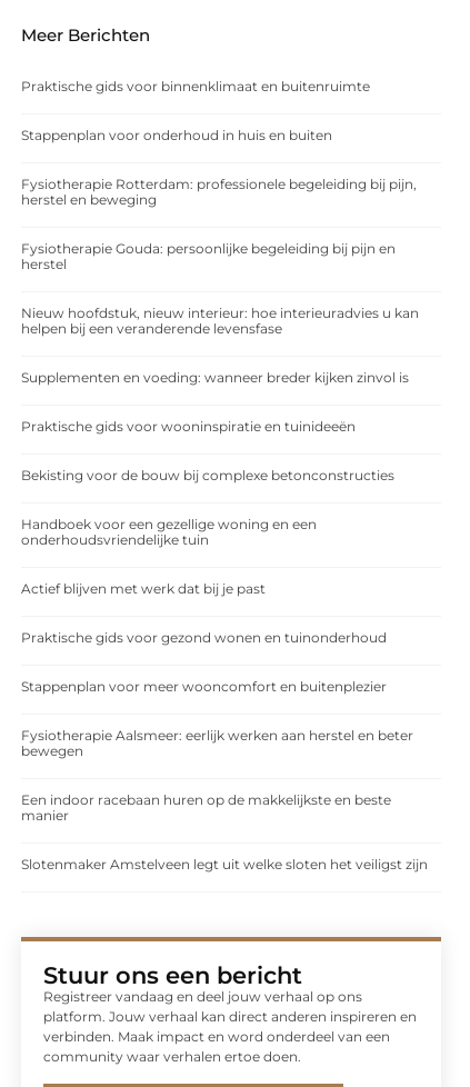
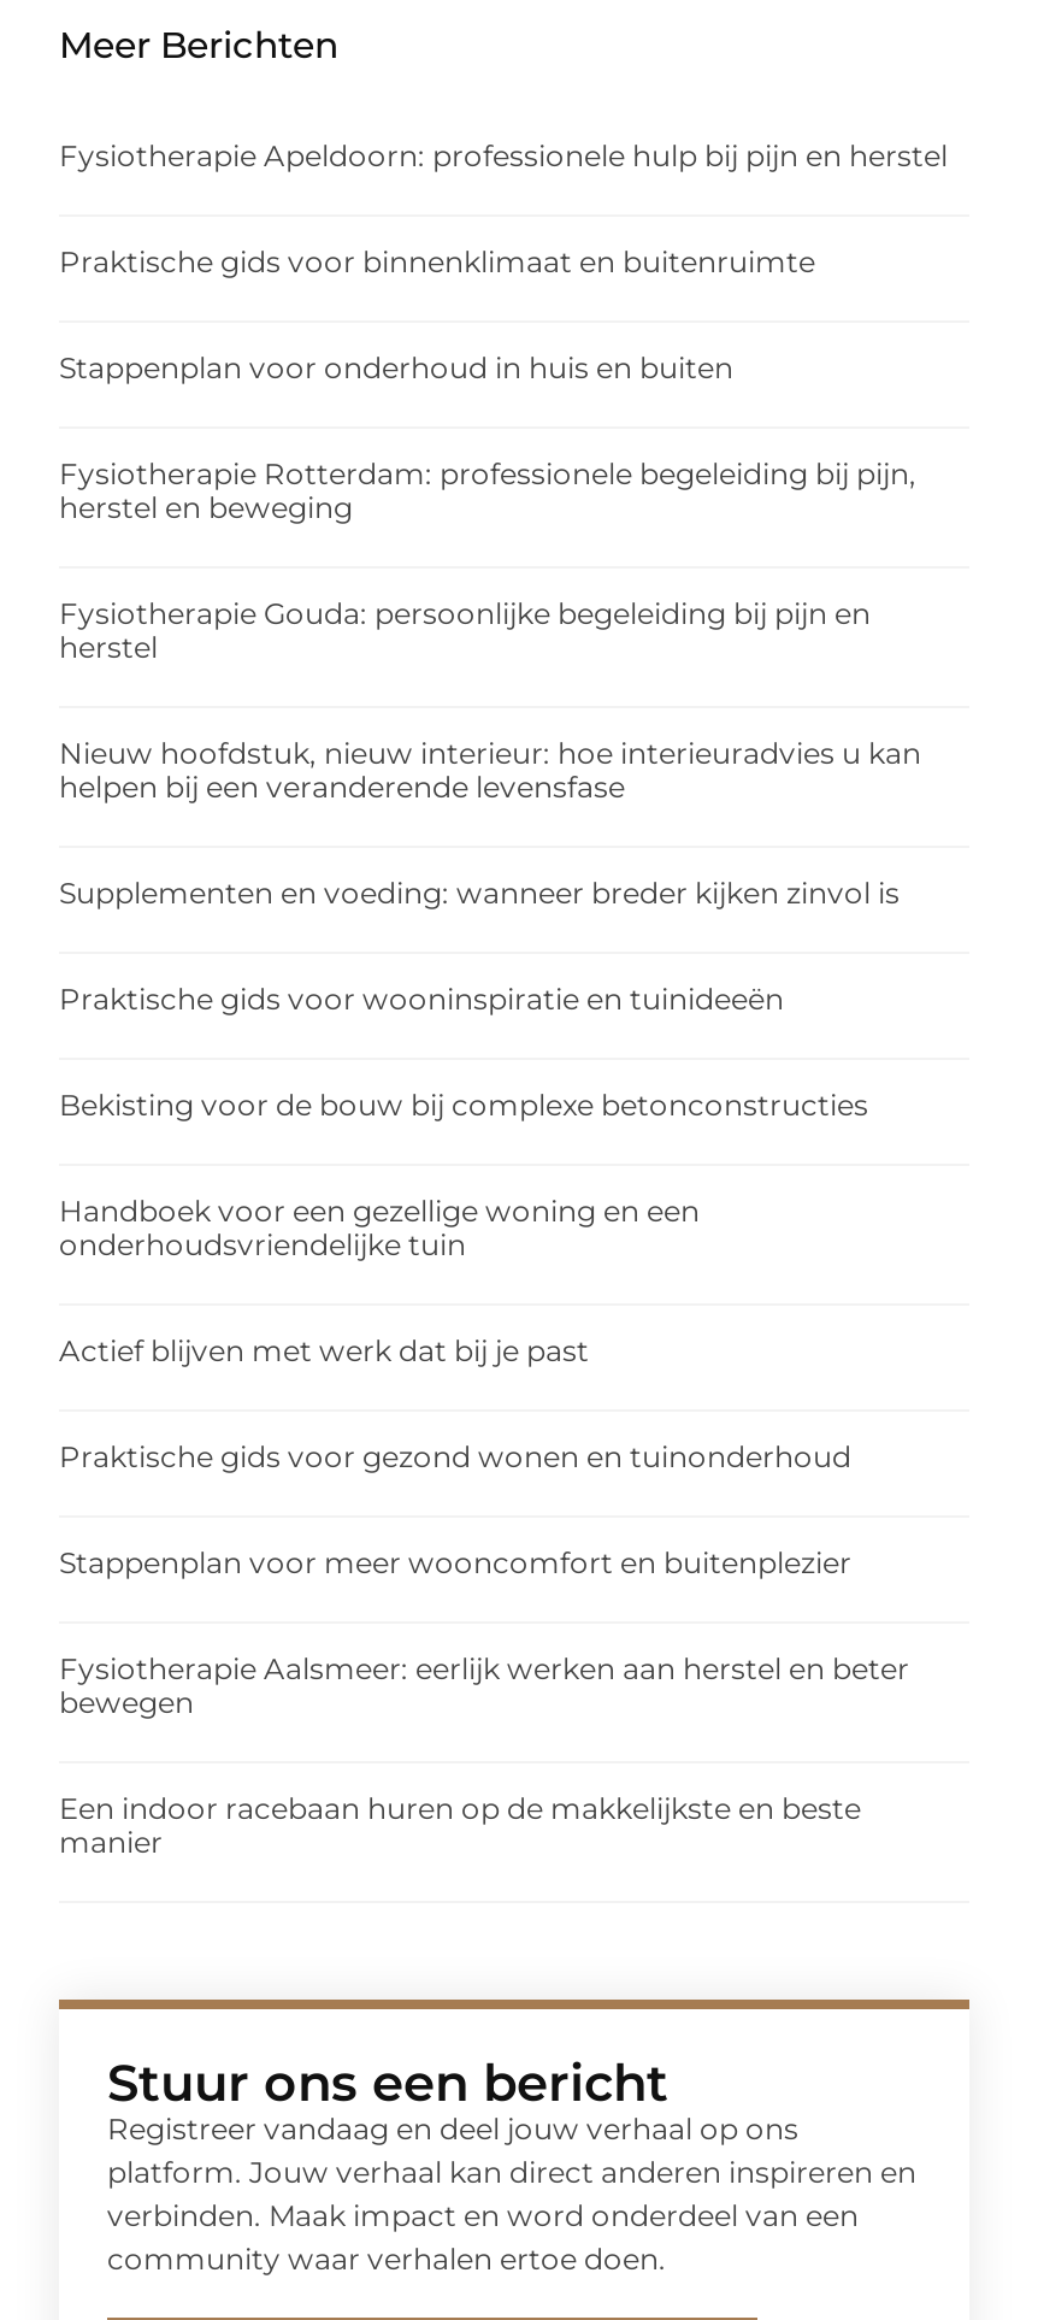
+ Fysiotherapie Apeldoorn: professionele hulp bij pijn en herstel

moved down: Praktische gids voor binnenklimaat en buitenruimte | Stappenplan voor onderhoud in huis en buiten | Fysiotherapie Rotterdam: professionele begeleiding bij pijn, | ... | Een indoor racebaan huren op de makkelijkste en beste | manier

- Slotenmaker Amstelveen legt uit welke sloten het veiligst zijn
